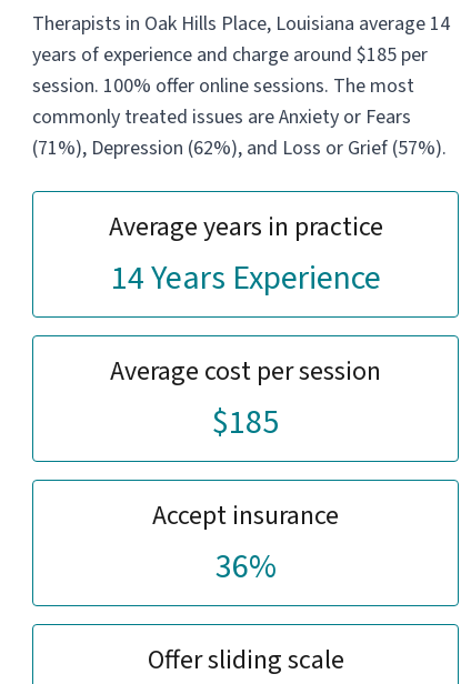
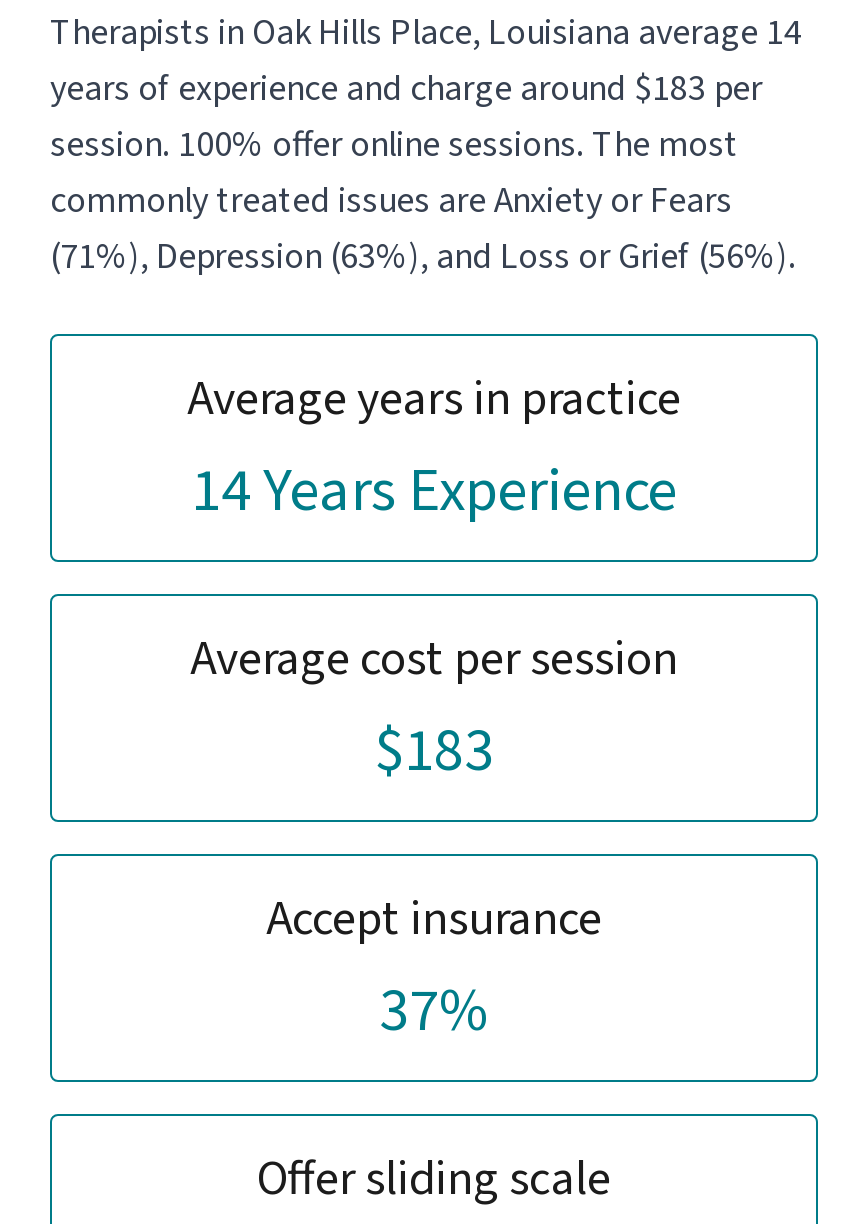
- years of experience and charge around $185 per
+ years of experience and charge around $183 per

- (71%), Depression (62%), and Loss or Grief (57%).
+ (71%), Depression (63%), and Loss or Grief (56%).

- $185
+ $183

- 36%
+ 37%
